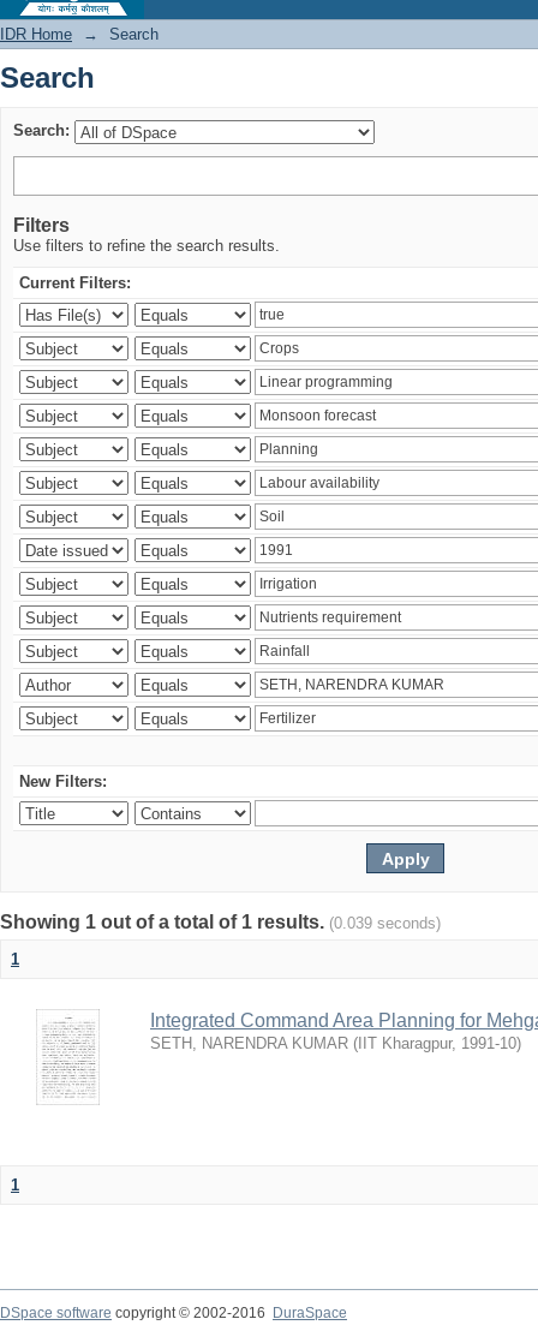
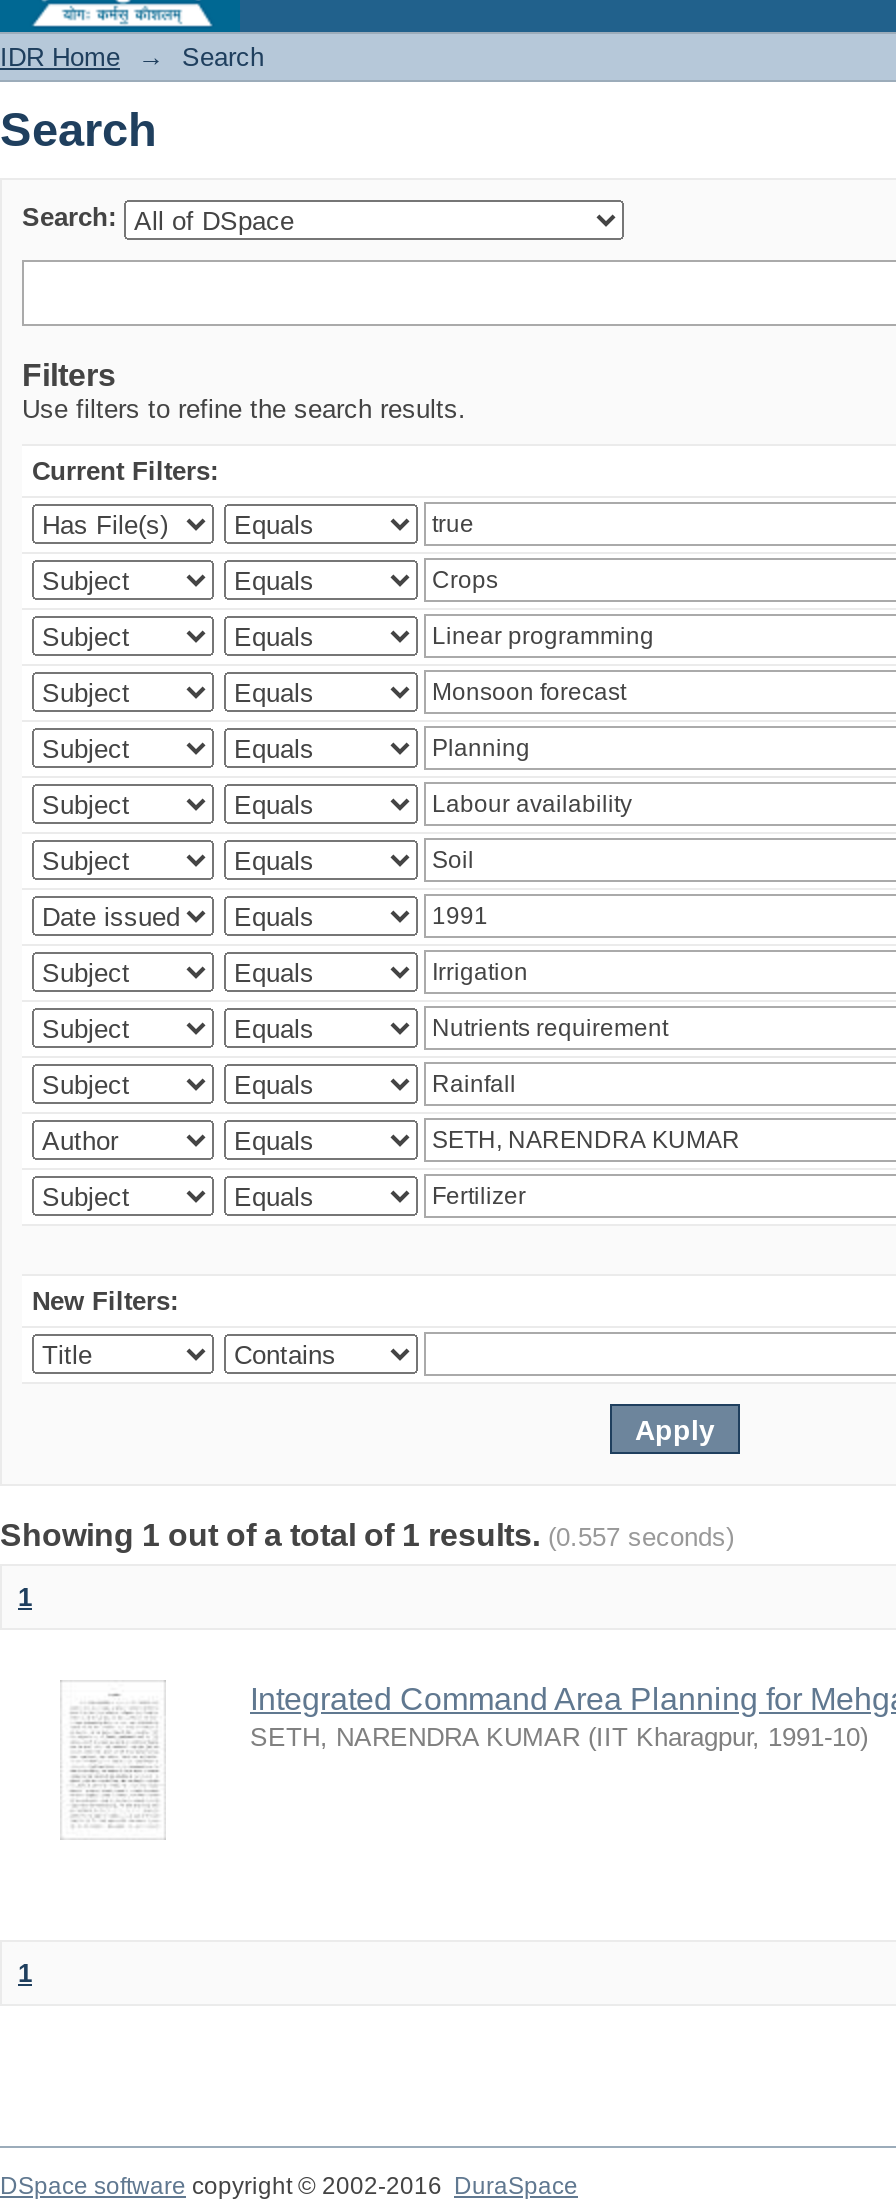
- Showing 1 out of a total of 1 results. (0.039 seconds)
+ Showing 1 out of a total of 1 results. (0.557 seconds)
